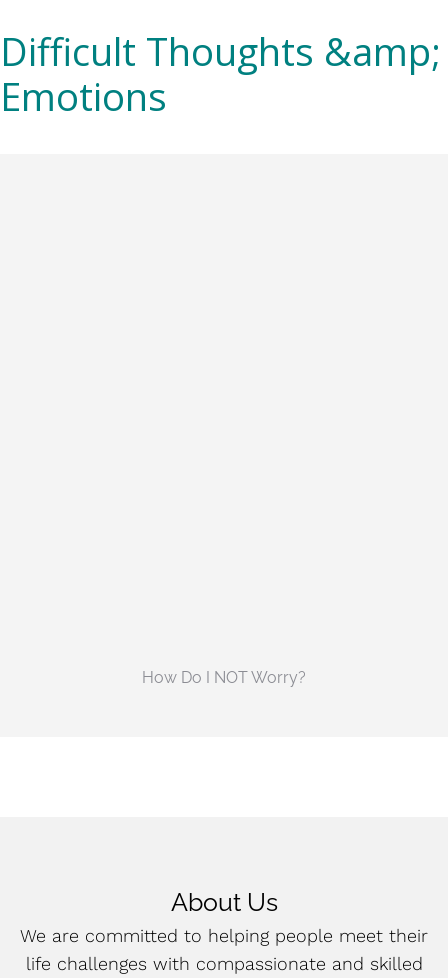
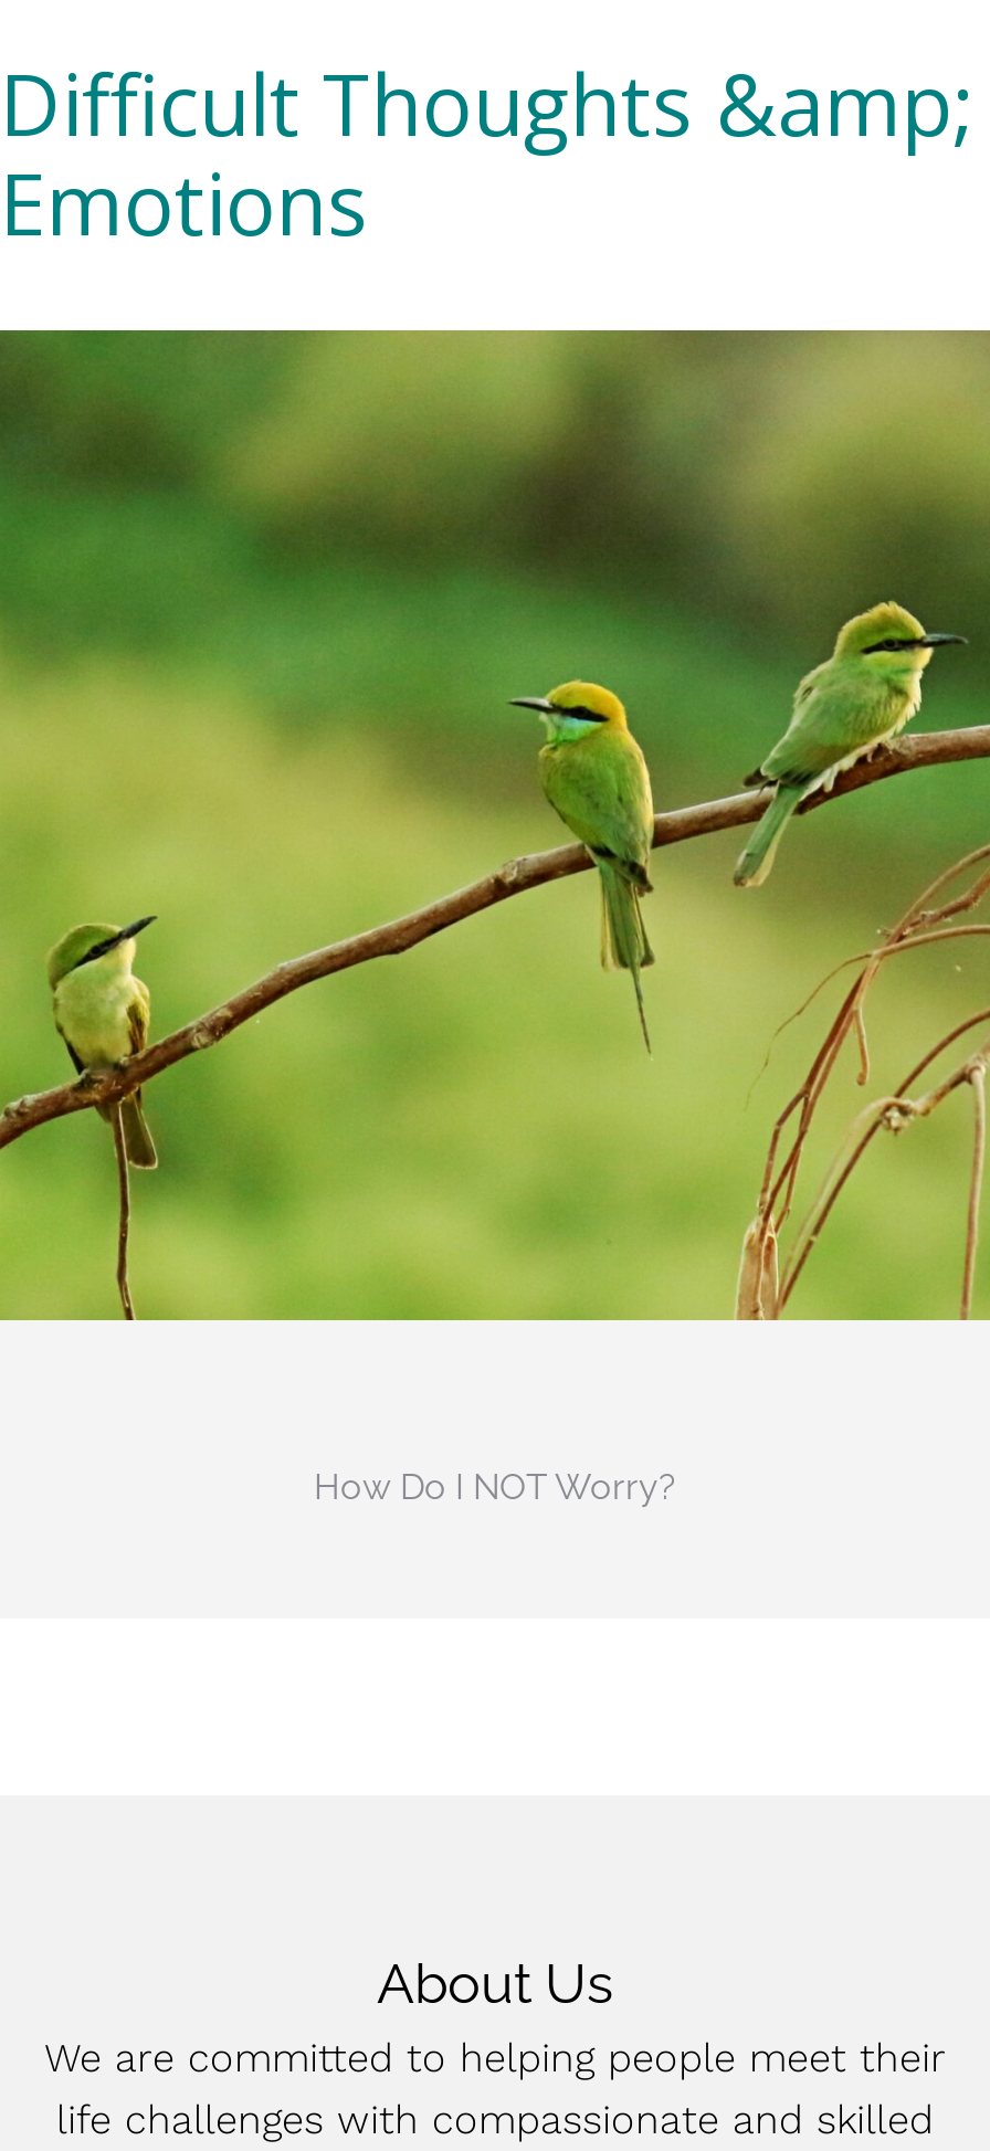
+ [image]
